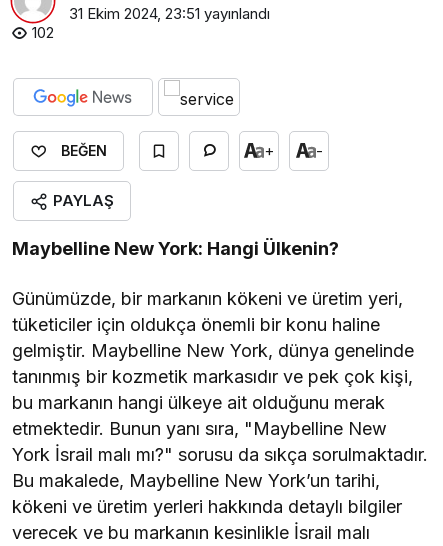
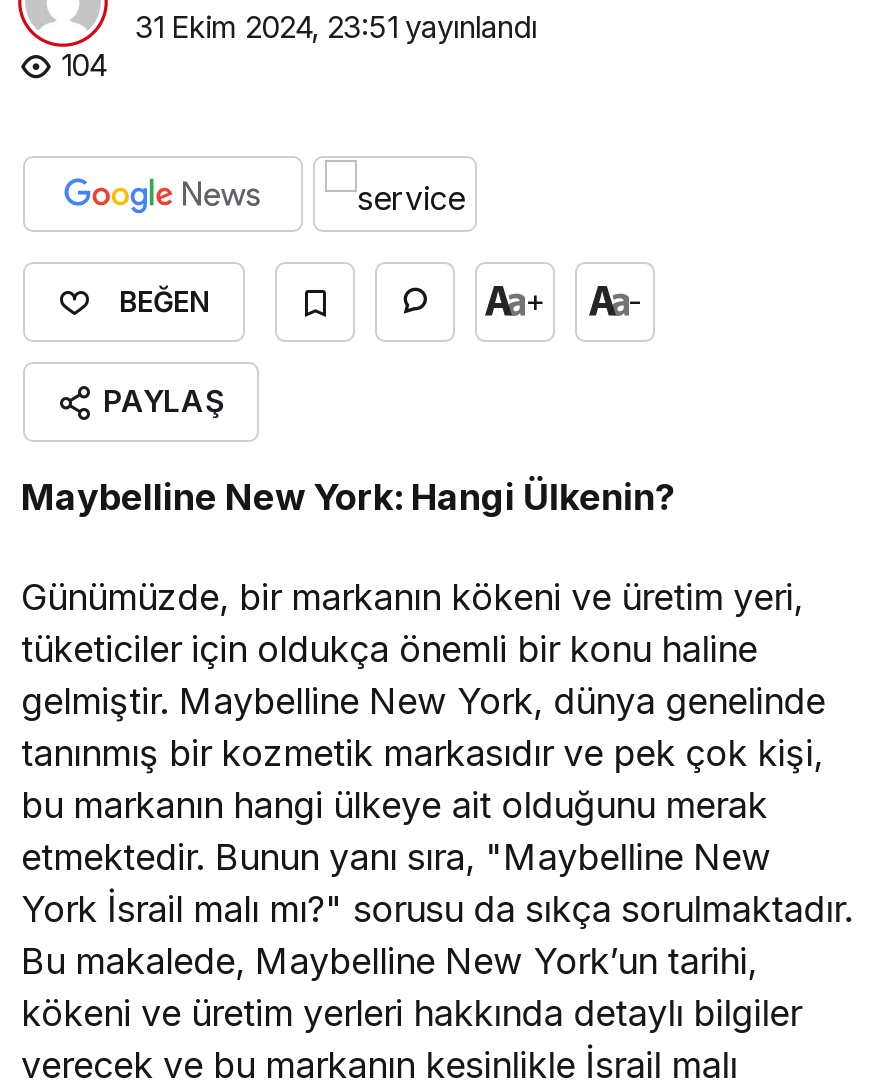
- 102
+ 104
